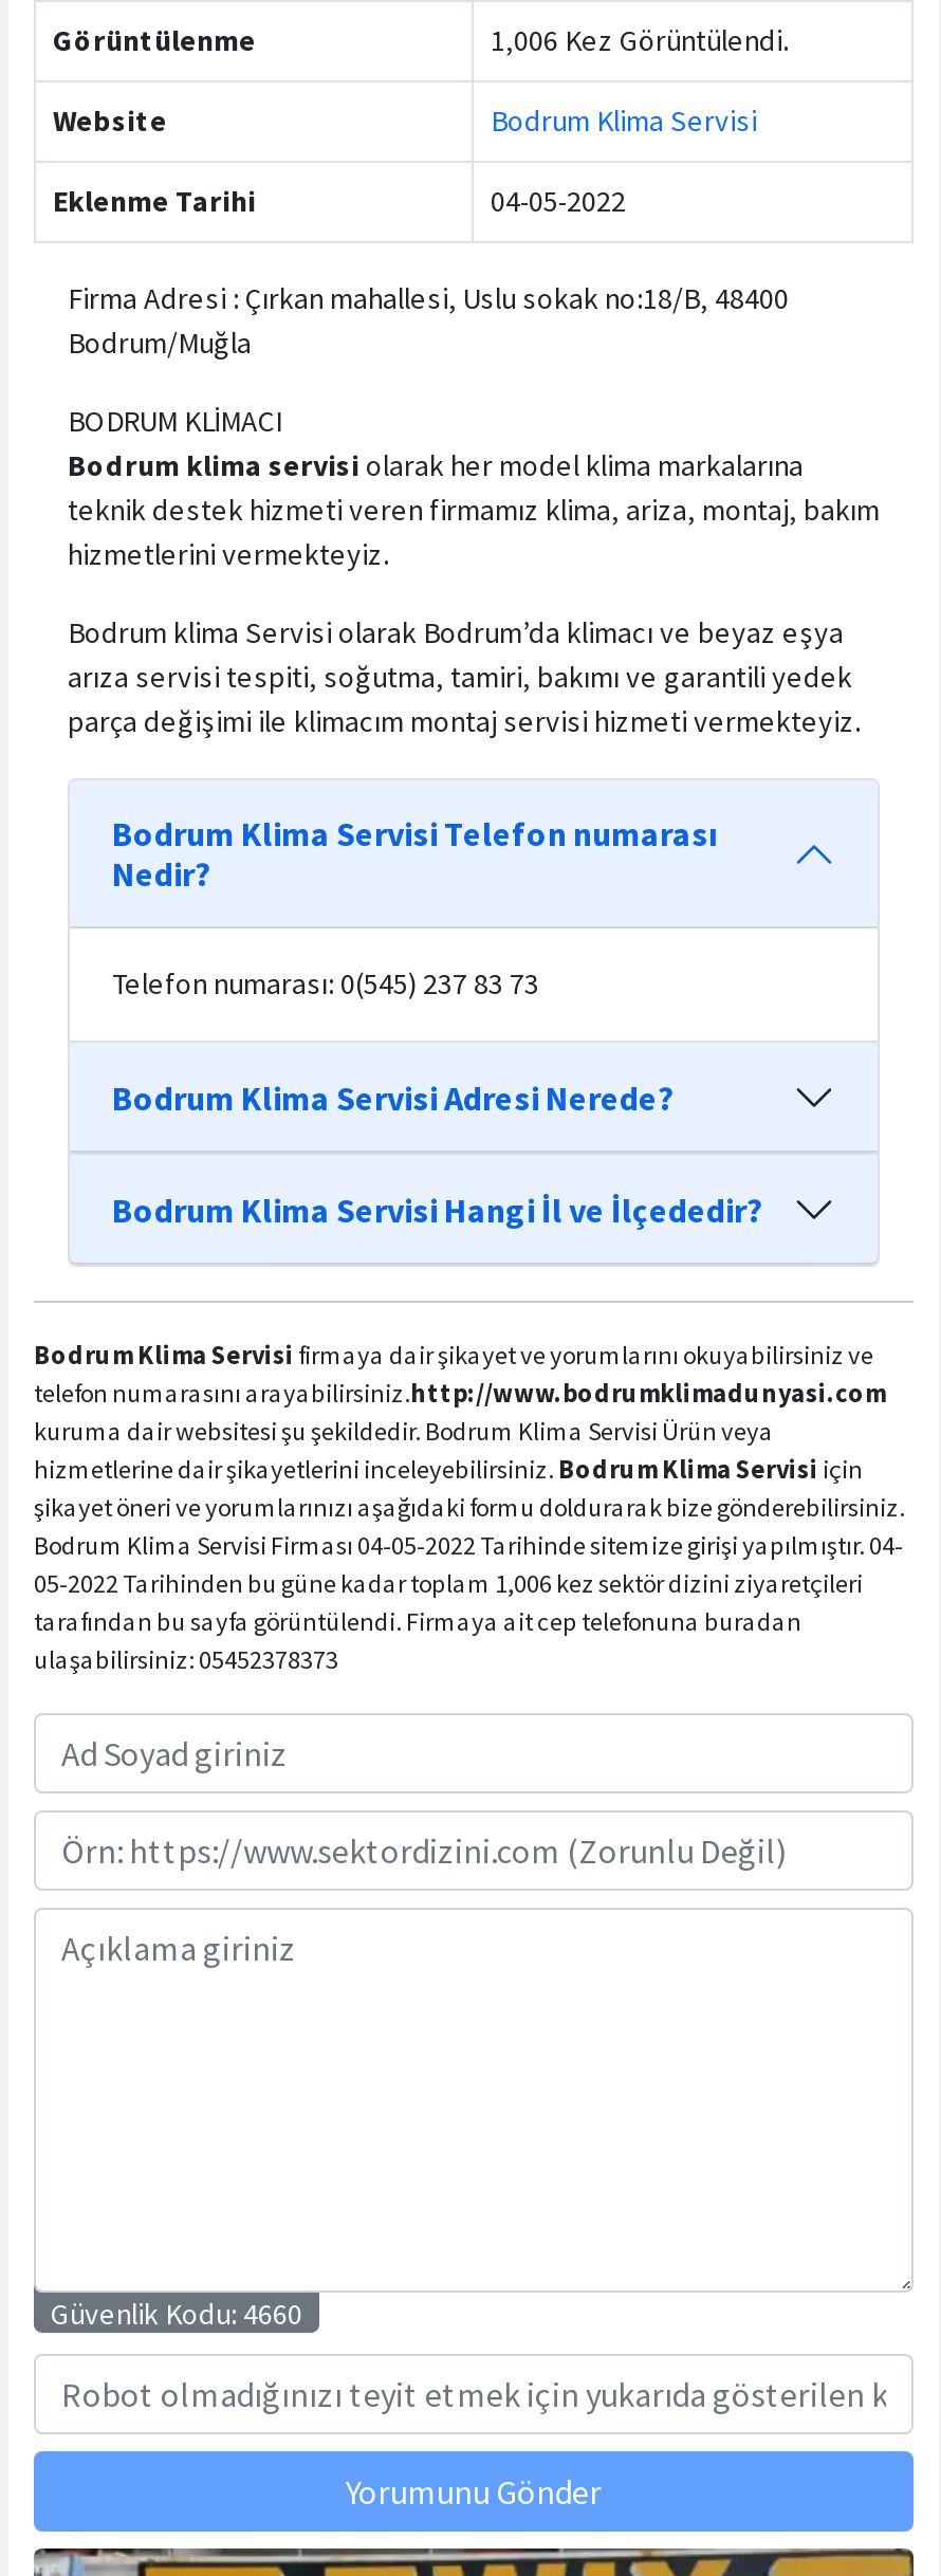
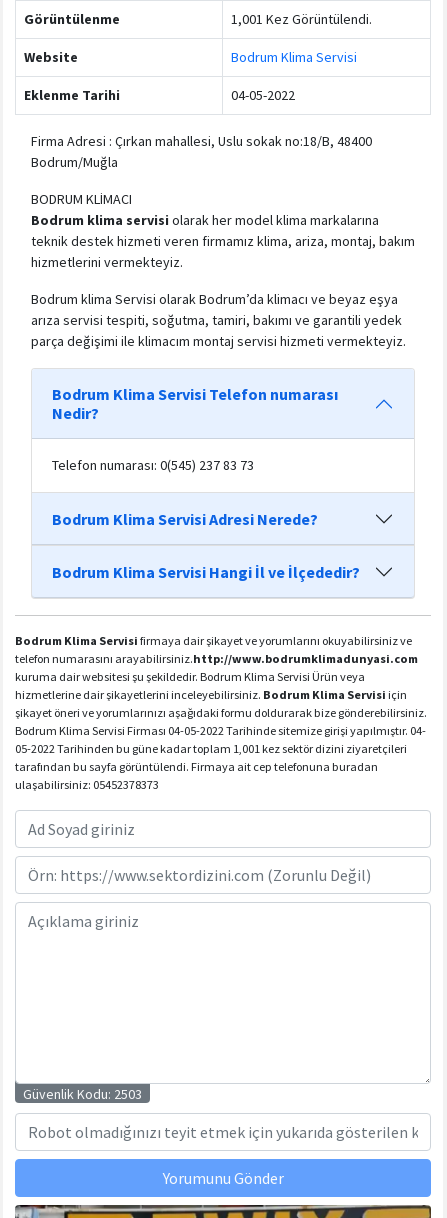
- 1,006 Kez Görüntülendi.
+ 1,001 Kez Görüntülendi.

- 05-2022 Tarihinden bu güne kadar toplam 1,006 kez sektör dizini ziyaretçileri
+ 05-2022 Tarihinden bu güne kadar toplam 1,001 kez sektör dizini ziyaretçileri

- Güvenlik Kodu: 4660
+ Güvenlik Kodu: 2503
